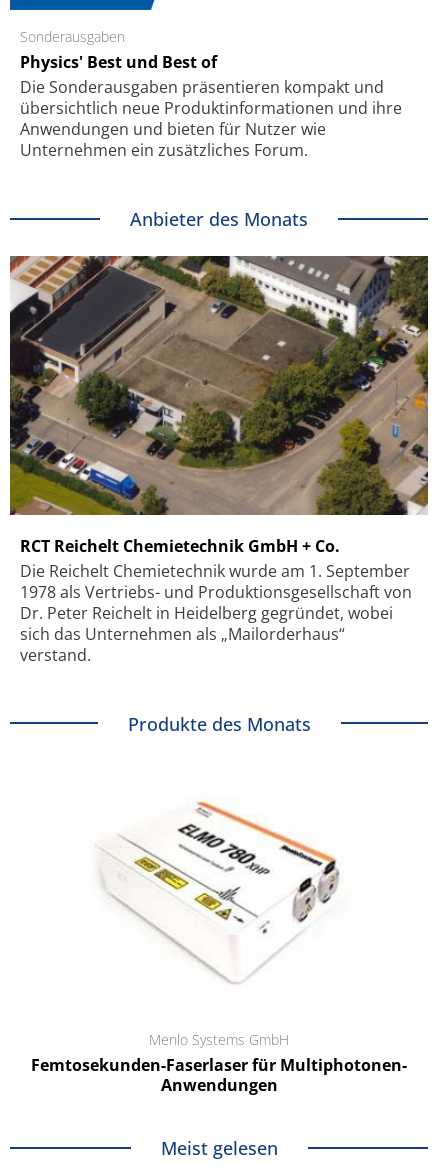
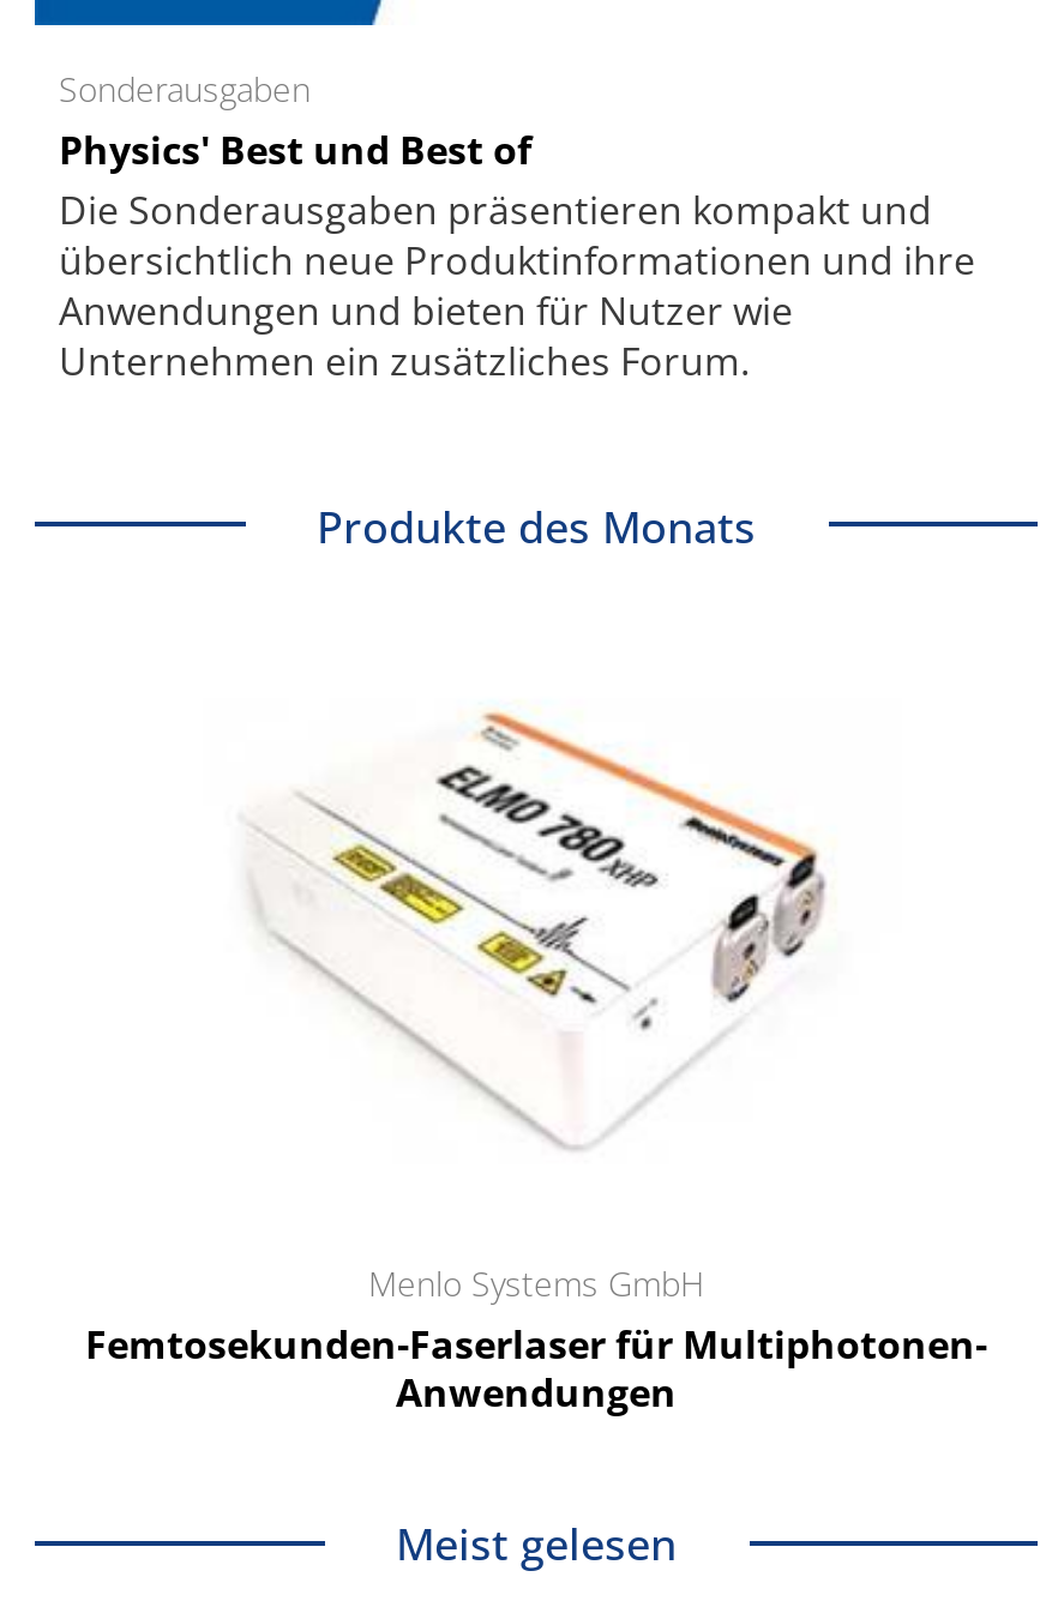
- Anbieter des Monats

- [image]
- RCT Reichelt Chemietechnik GmbH + Co.
- Die Reichelt Chemietechnik wurde am 1. September
- 1978 als Vertriebs- und Produktionsgesellschaft von
- Dr. Peter Reichelt in Heidelberg gegründet, wobei
- sich das Unternehmen als „Mailorderhaus“
- verstand.
